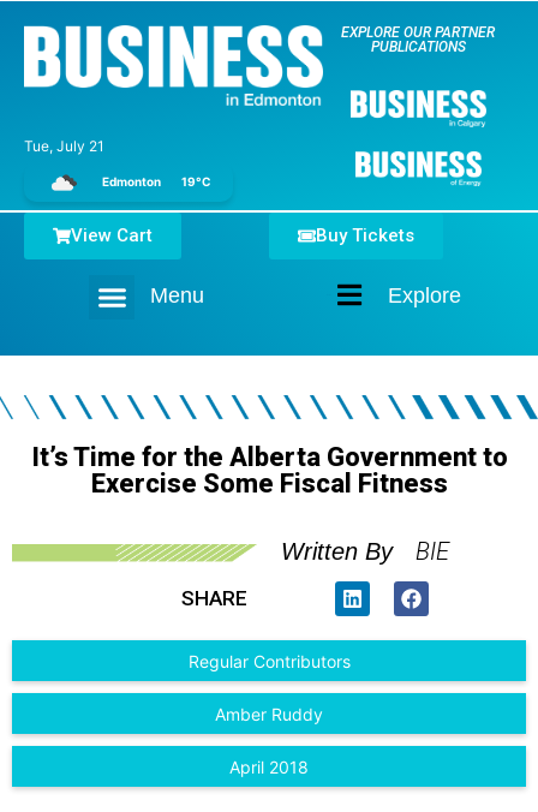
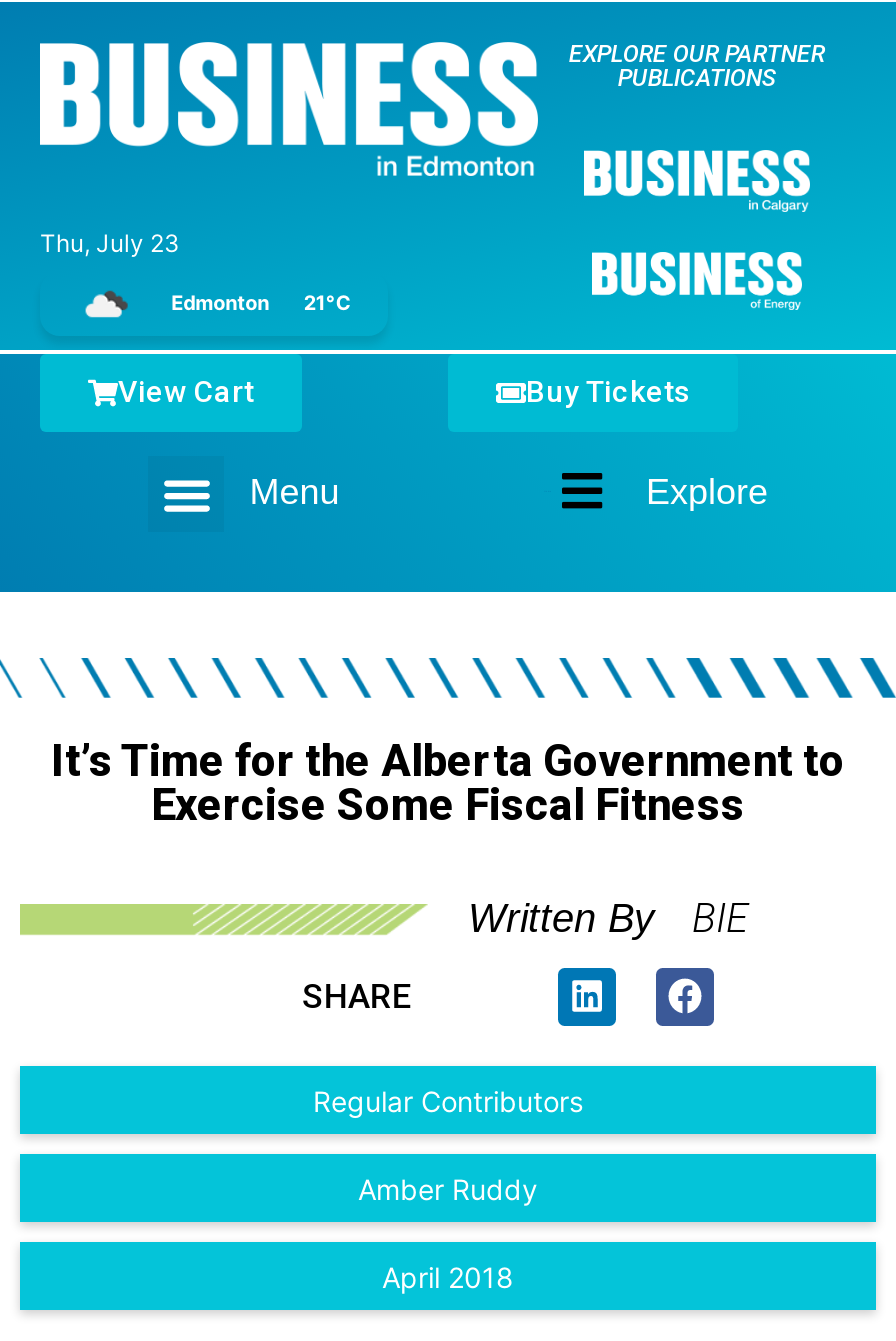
- Tue, July 21
+ Thu, July 23

- Edmonton 19°C
+ Edmonton 21°C
